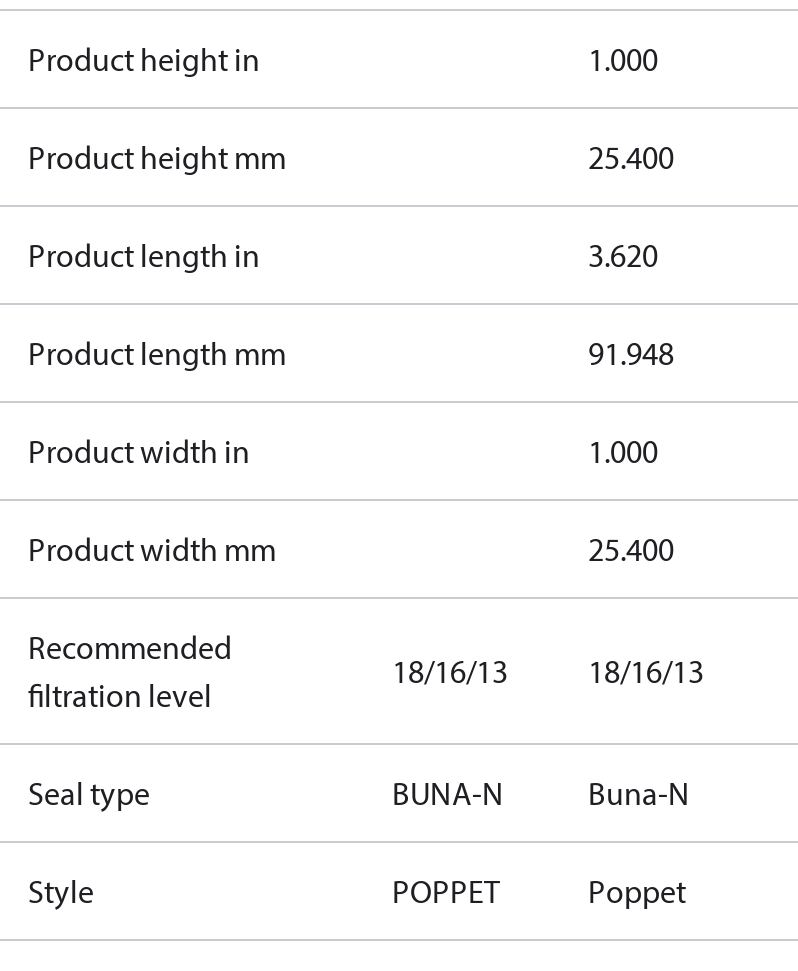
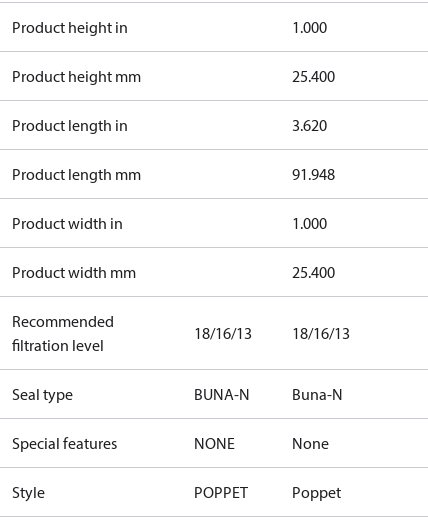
+ Special features
+ NONE
+ None
